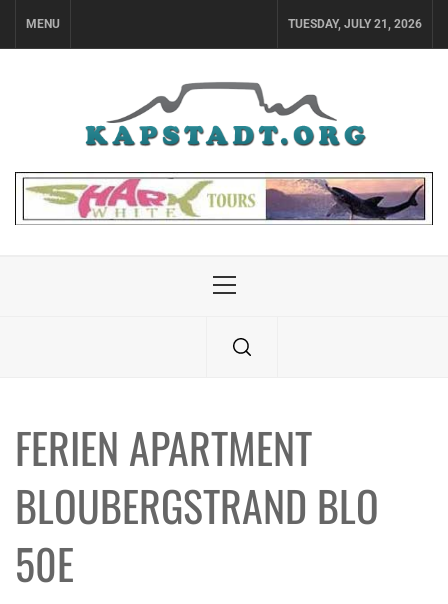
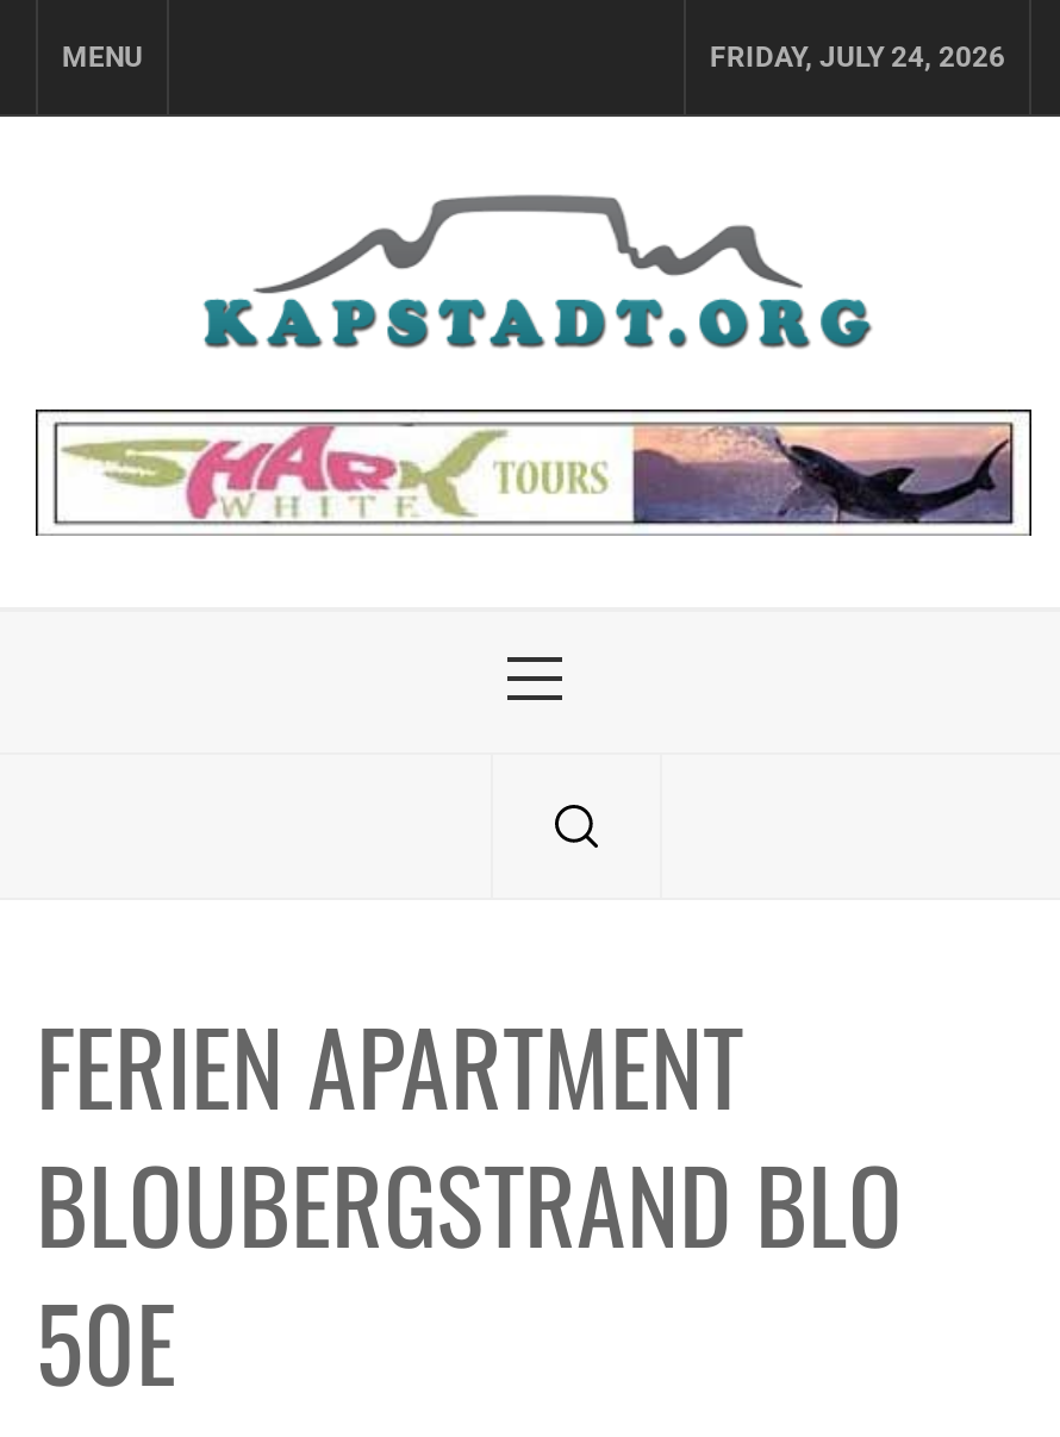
- TUESDAY, JULY 21, 2026
+ FRIDAY, JULY 24, 2026
